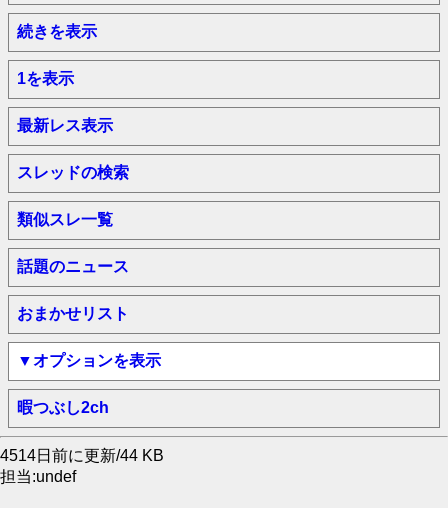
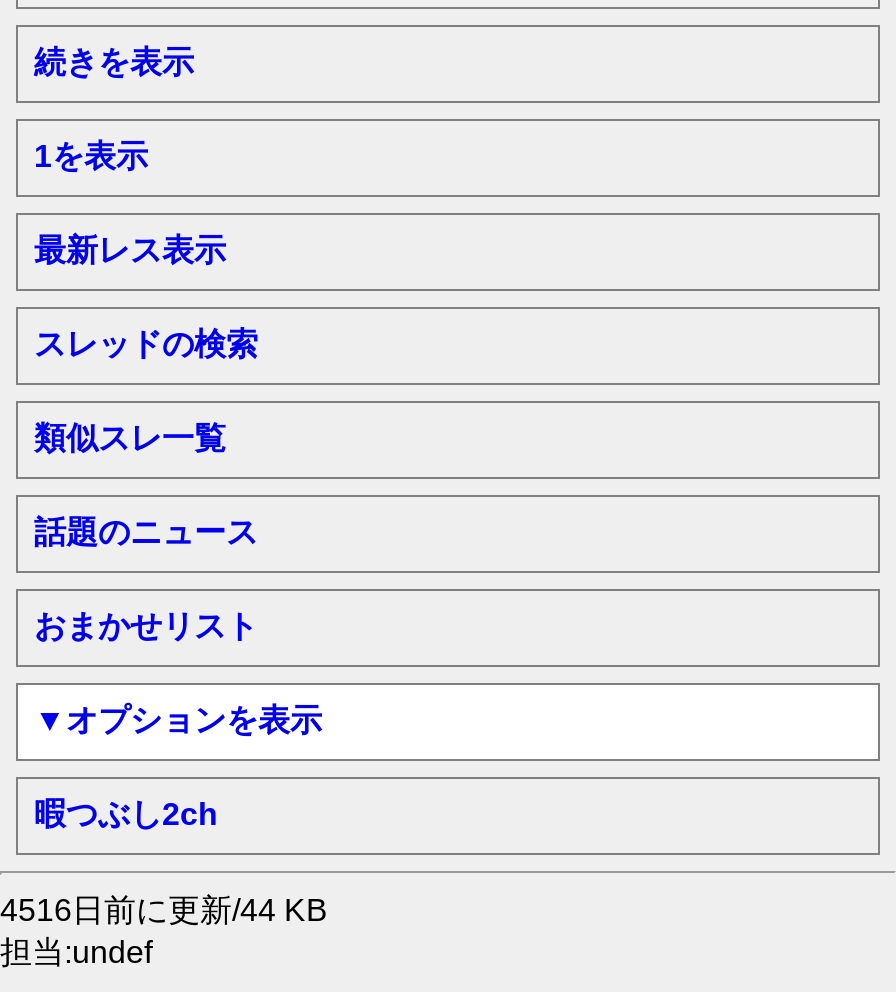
- 4514日前に更新/44 KB
+ 4516日前に更新/44 KB
